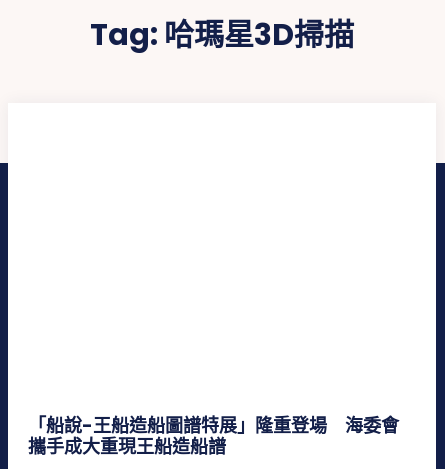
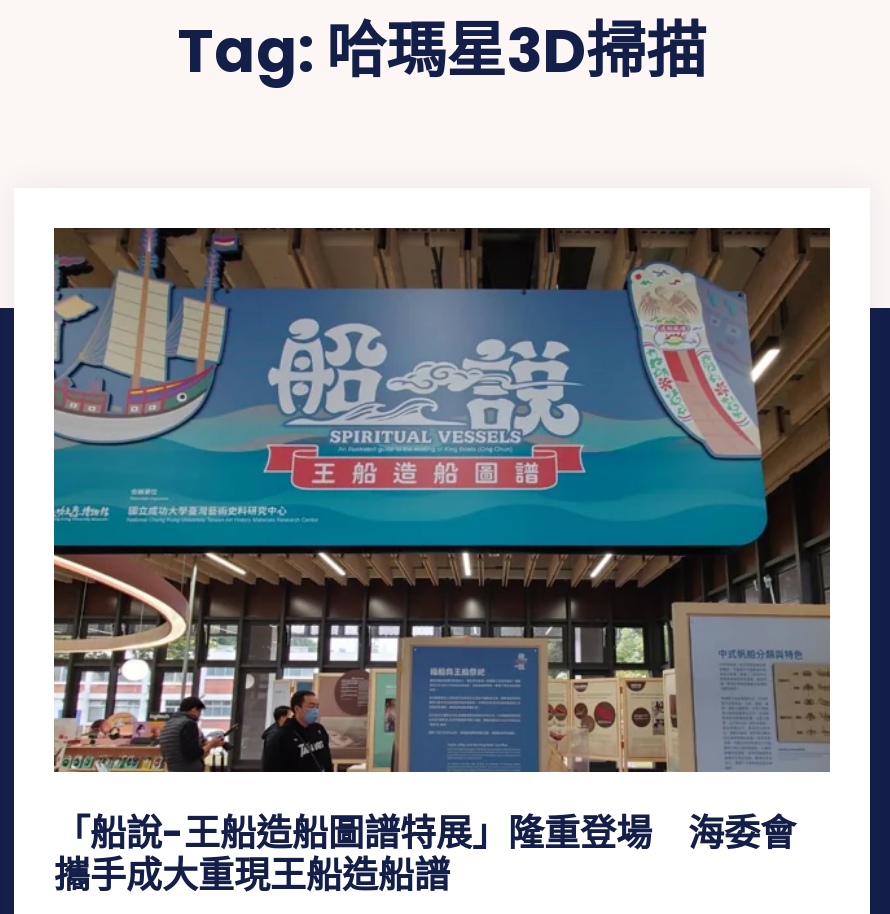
+ [image]
